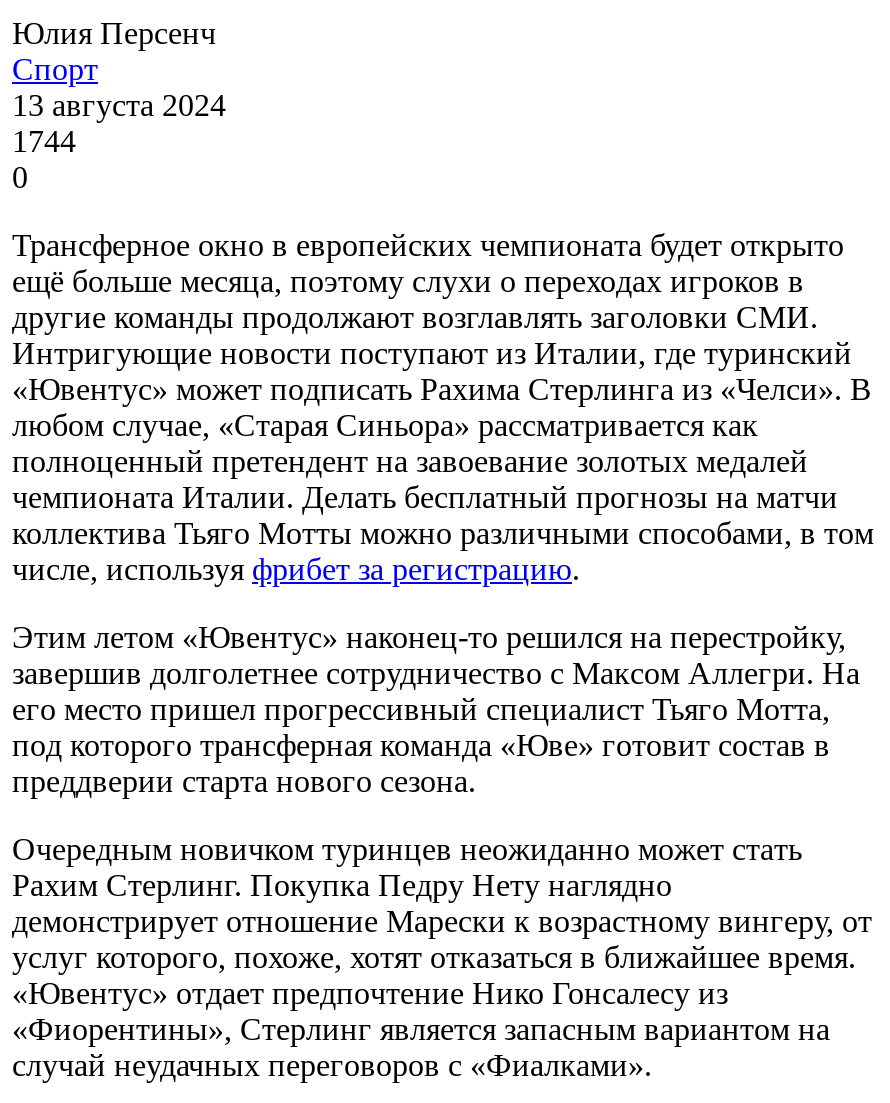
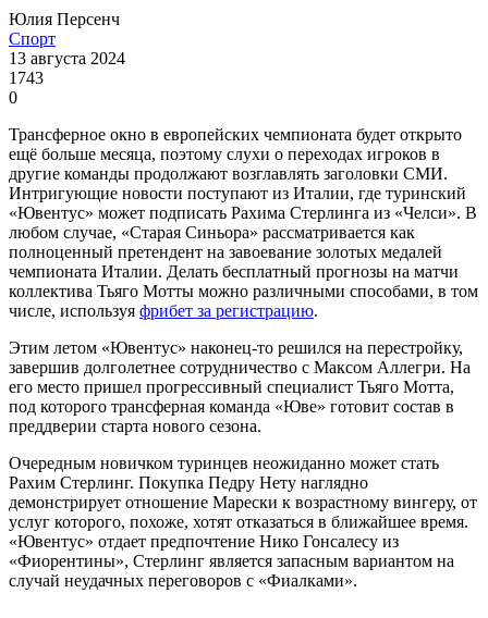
- 1744
+ 1743
